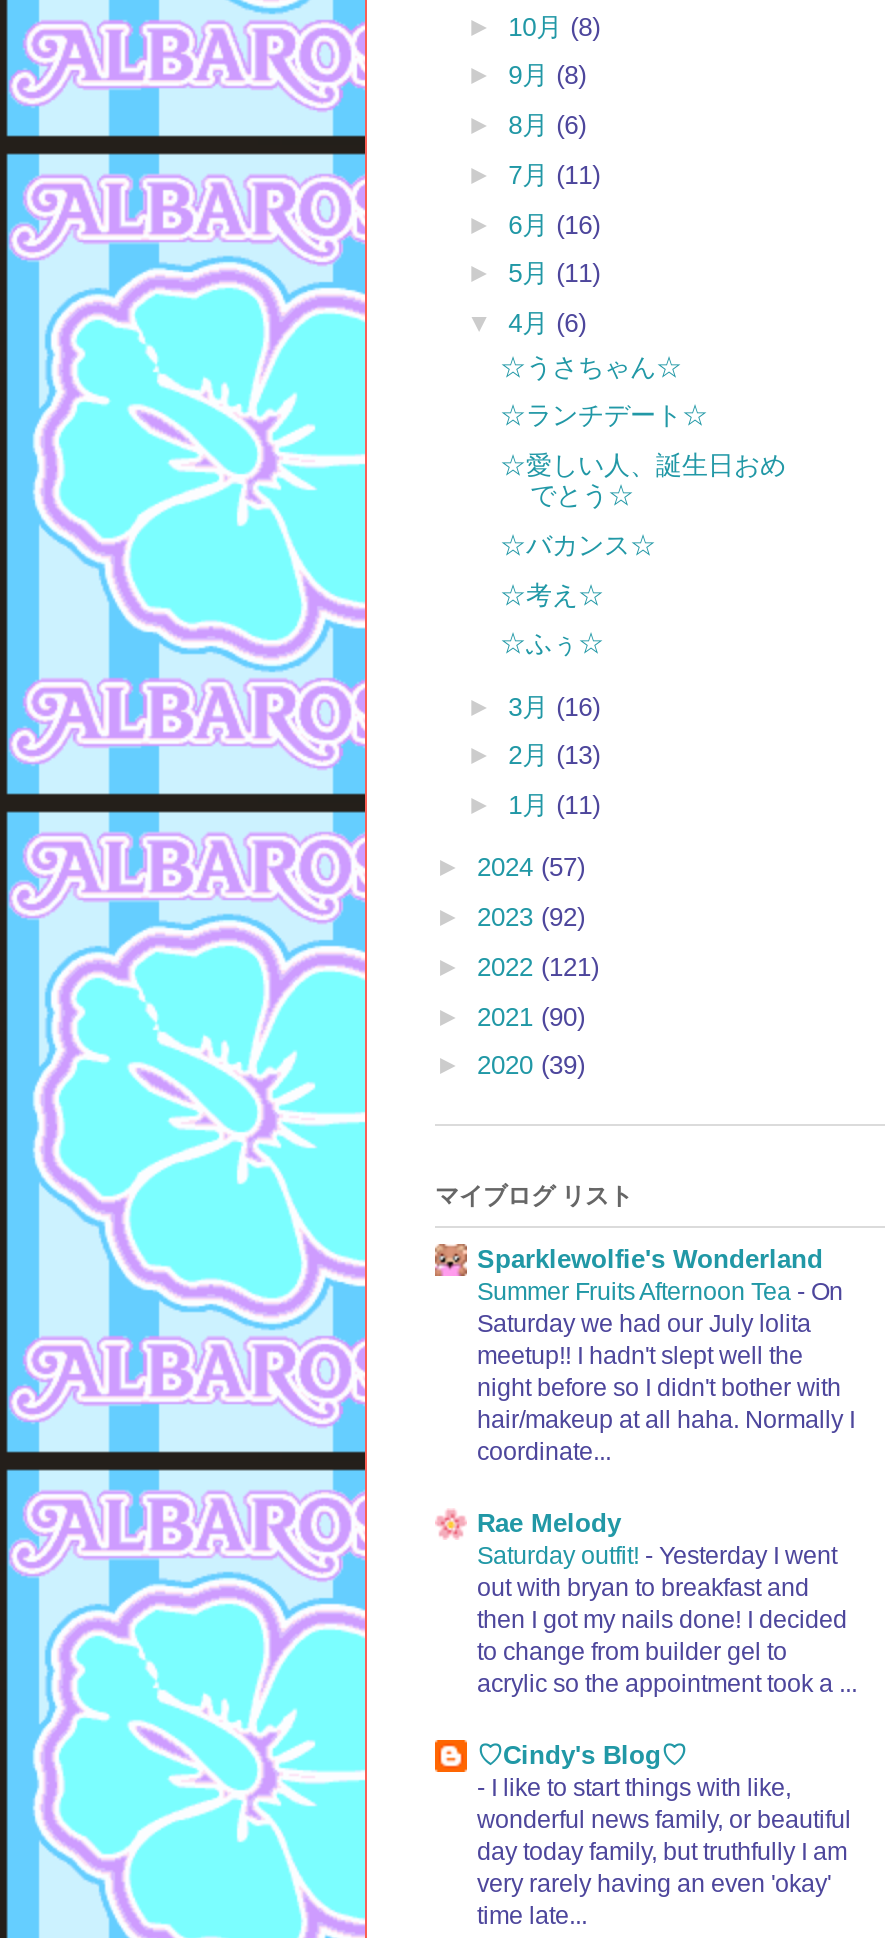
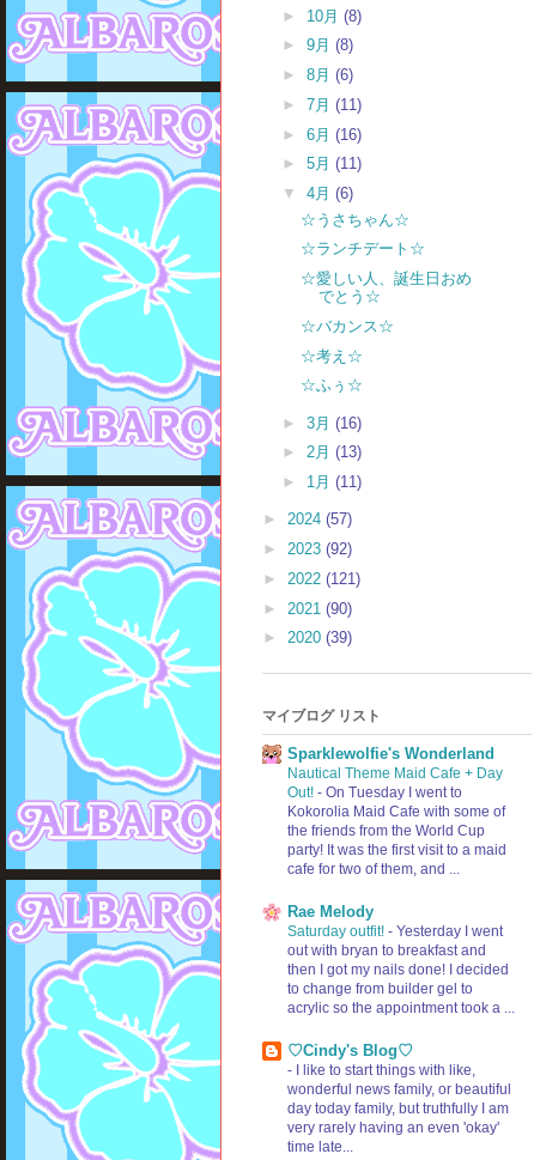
- Summer Fruits Afternoon Tea - On
- Saturday we had our July lolita
- meetup!! I hadn't slept well the
- night before so I didn't bother with
- hair/makeup at all haha. Normally I
- coordinate...
+ Nautical Theme Maid Cafe + Day
+ Out! - On Tuesday I went to
+ Kokorolia Maid Cafe with some of
+ the friends from the World Cup
+ party! It was the first visit to a maid
+ cafe for two of them, and ...
